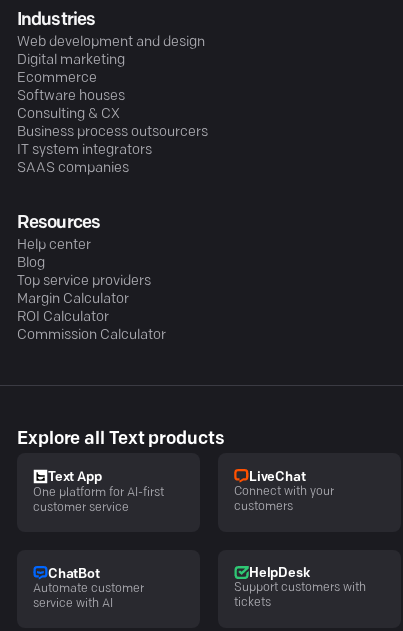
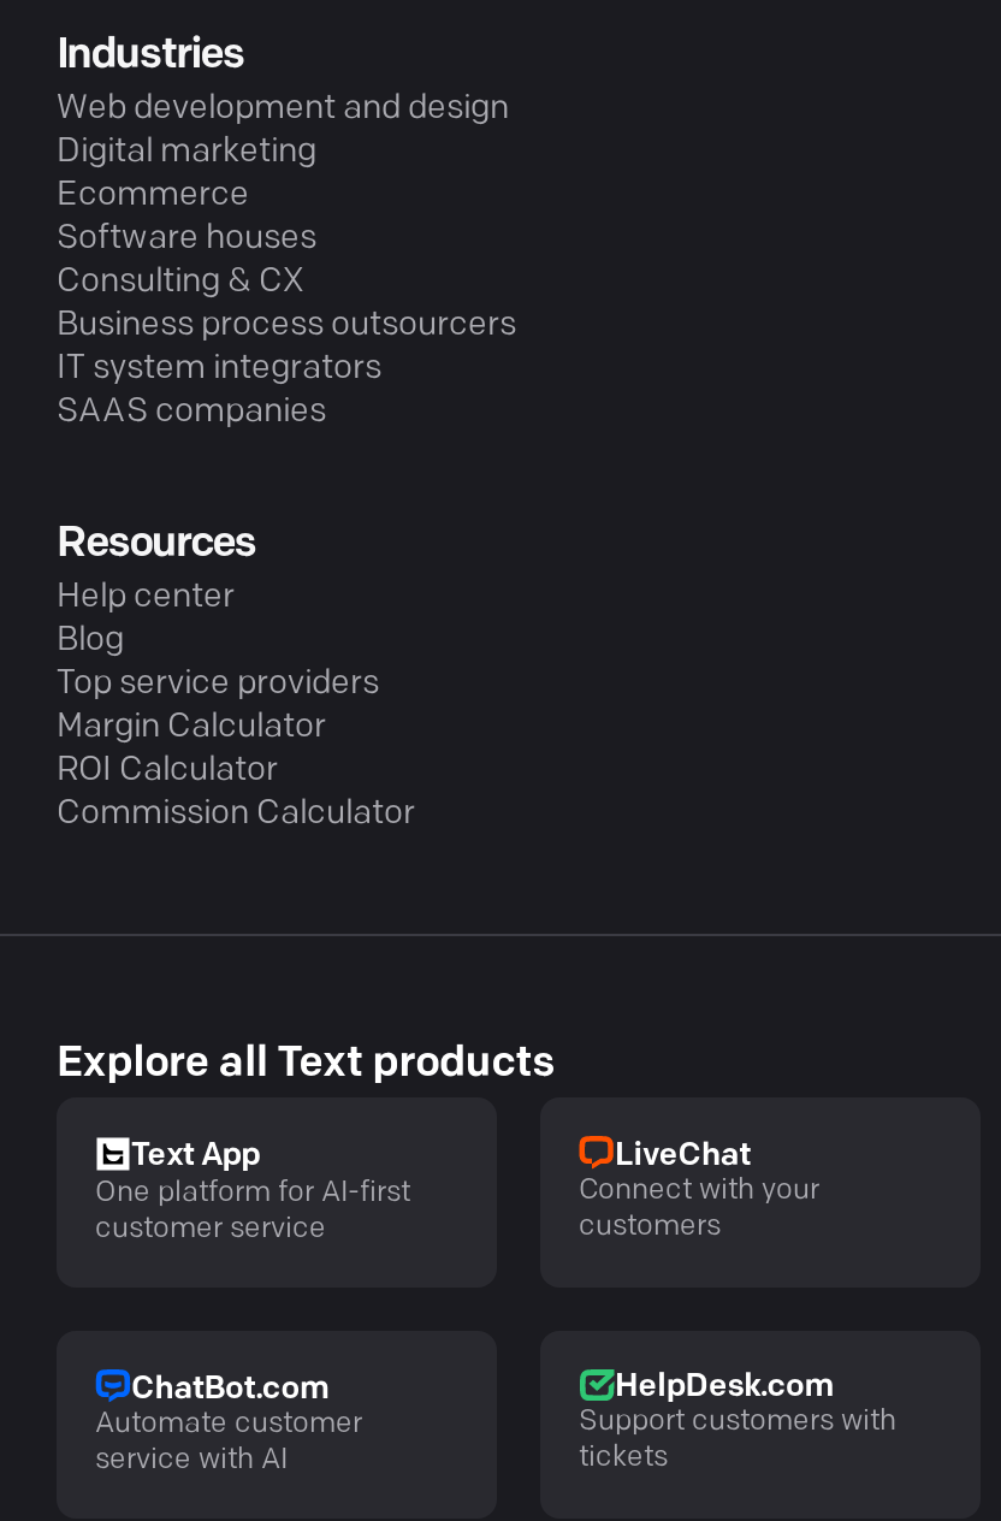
- ChatBot
+ ChatBot.com

- HelpDesk
+ HelpDesk.com
